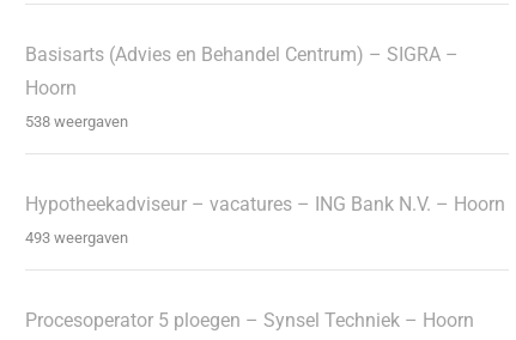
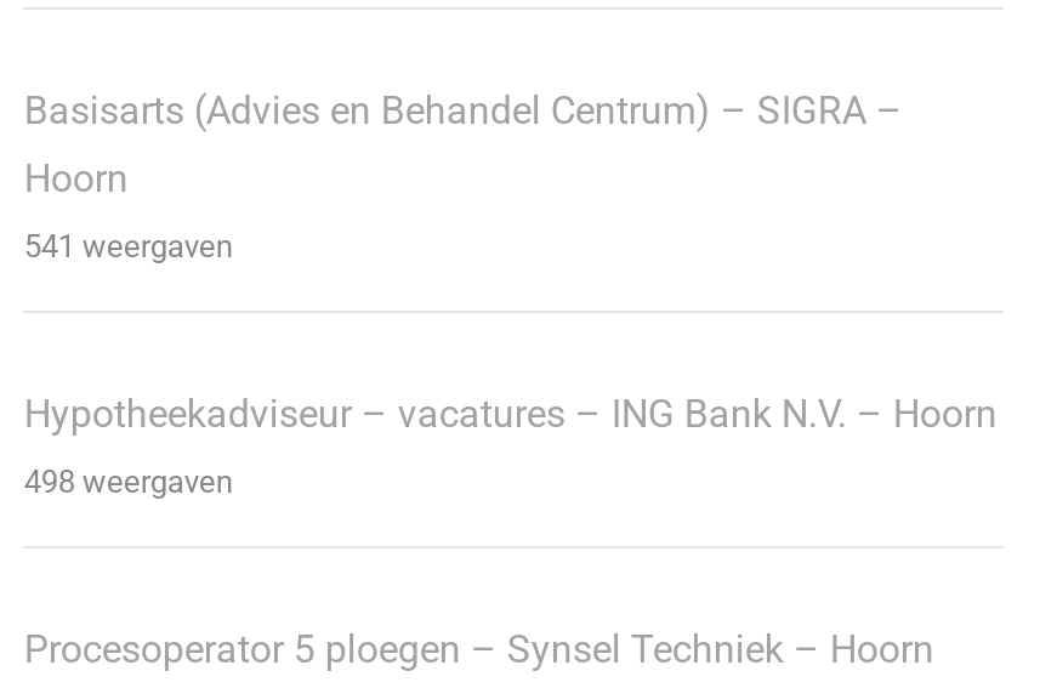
- 538 weergaven
+ 541 weergaven

- 493 weergaven
+ 498 weergaven
